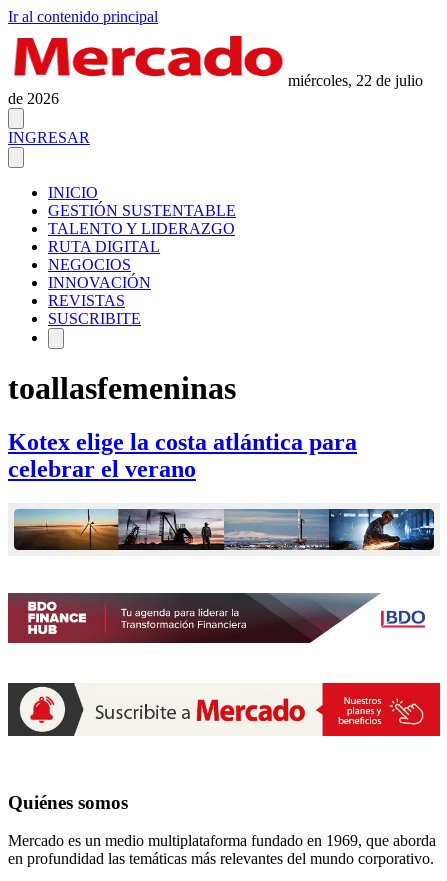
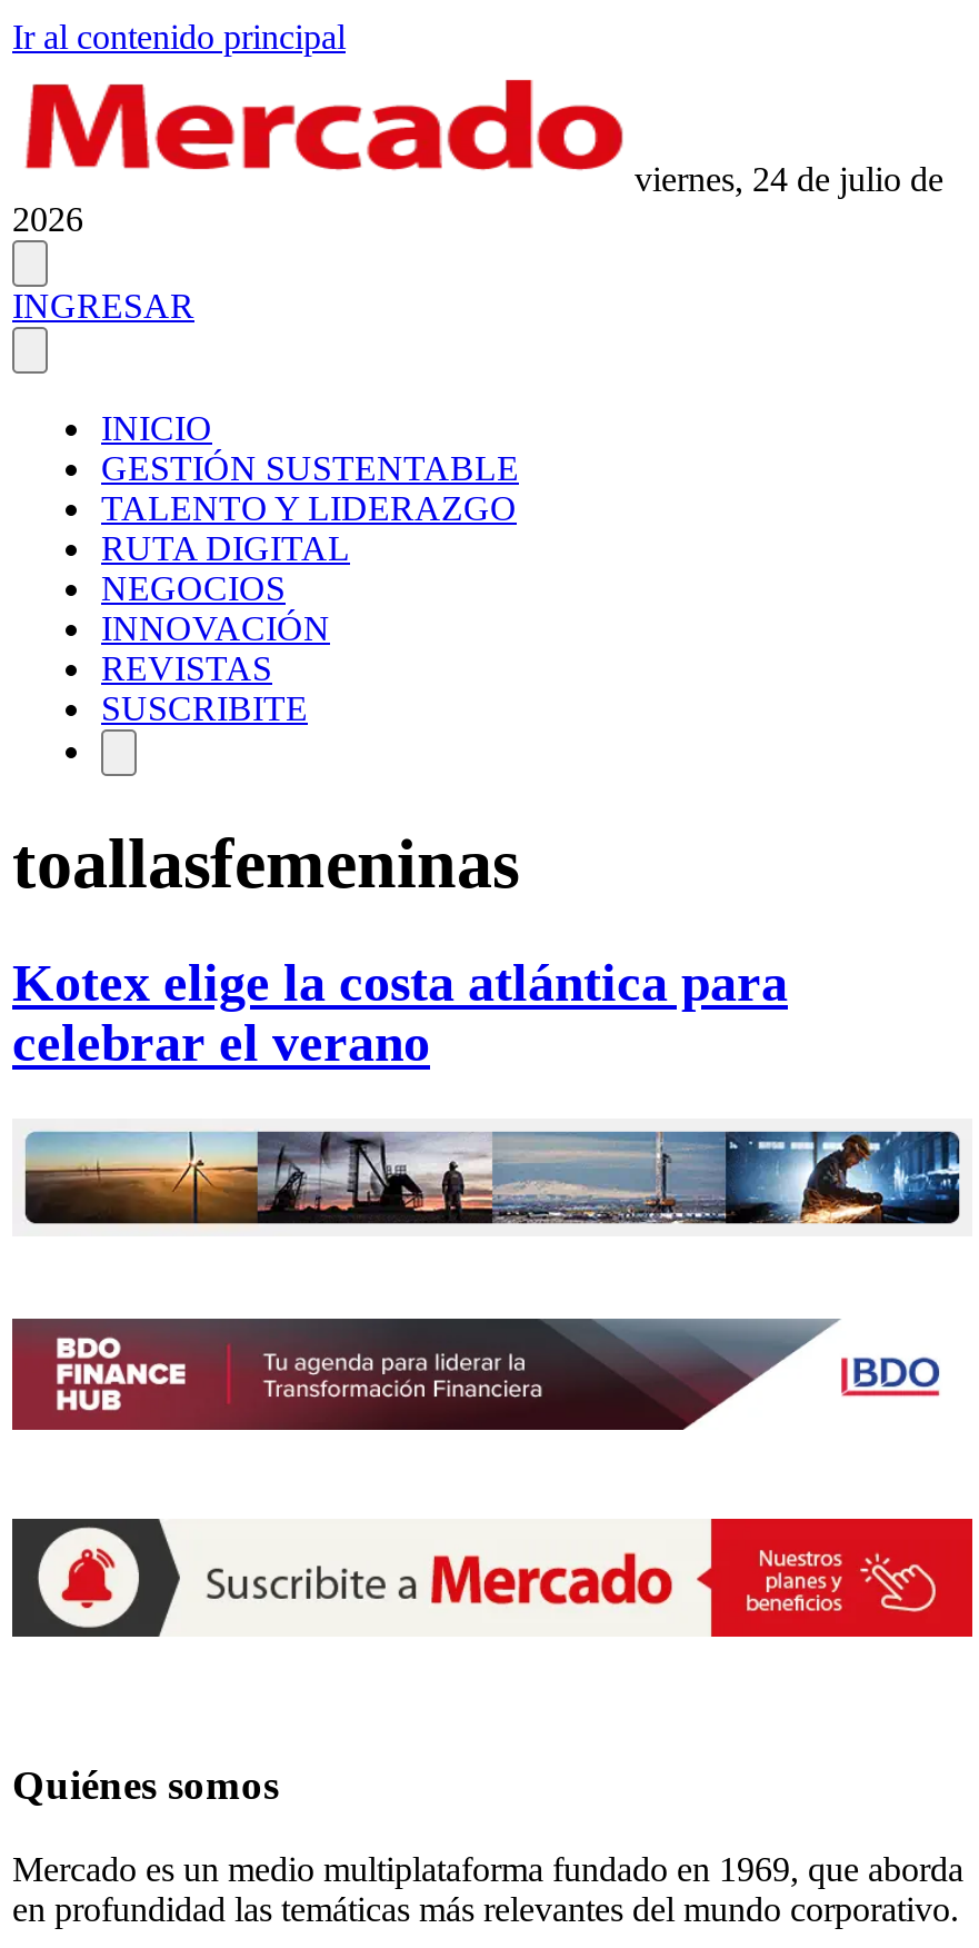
- miércoles, 22 de julio
- de 2026
+ viernes, 24 de julio de
+ 2026
